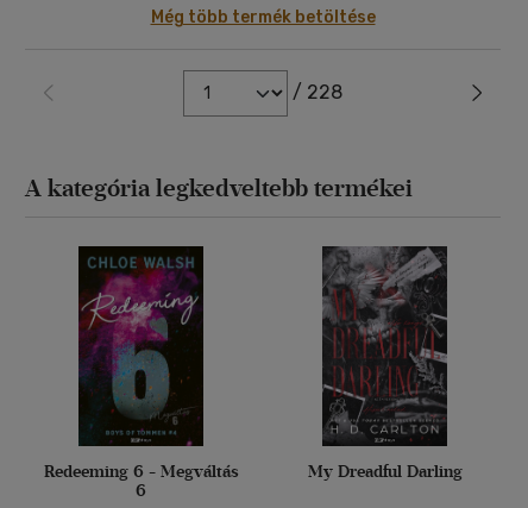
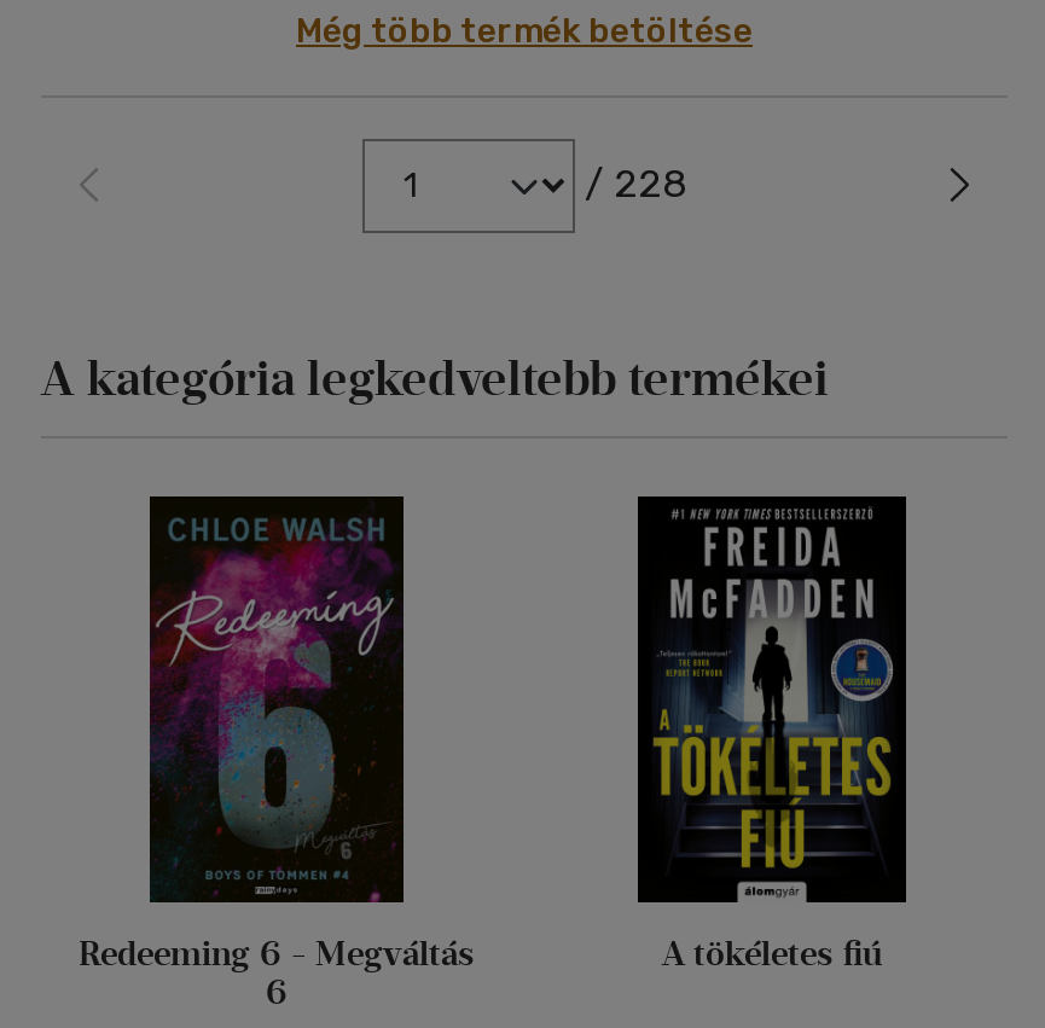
- [image]
- My Dreadful Darling
+ [image]
+ A tökéletes fiú
